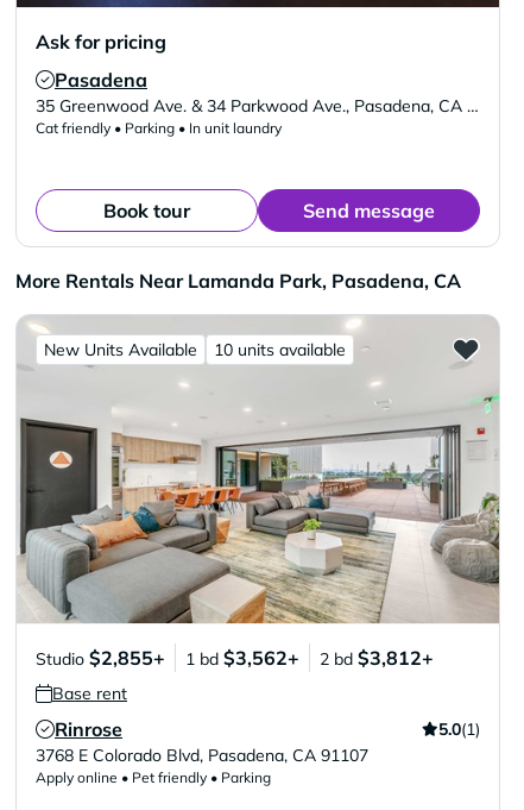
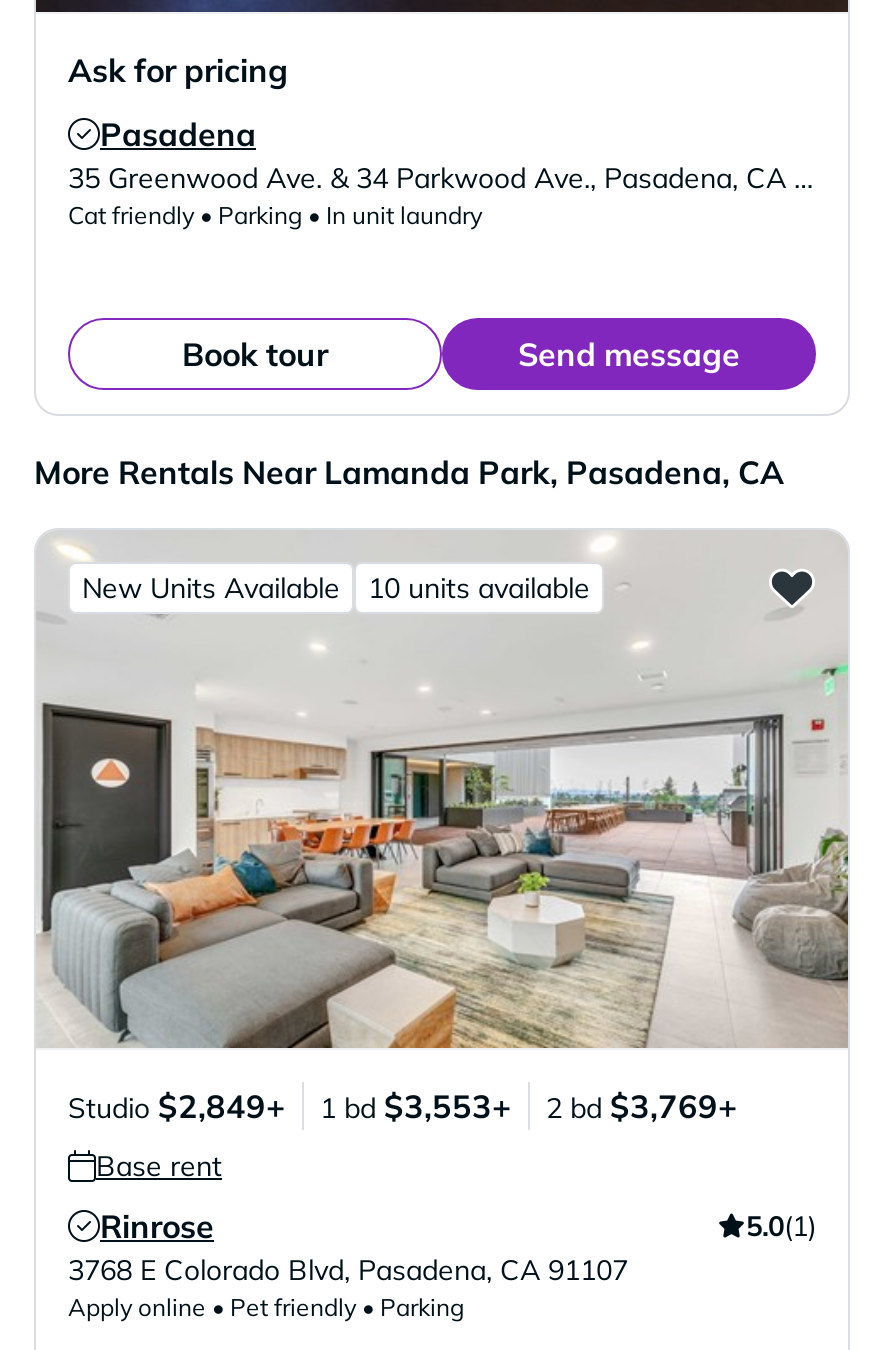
- Studio $2,855+
+ Studio $2,849+

- 1 bd $3,562+
+ 1 bd $3,553+

- 2 bd $3,812+
+ 2 bd $3,769+
